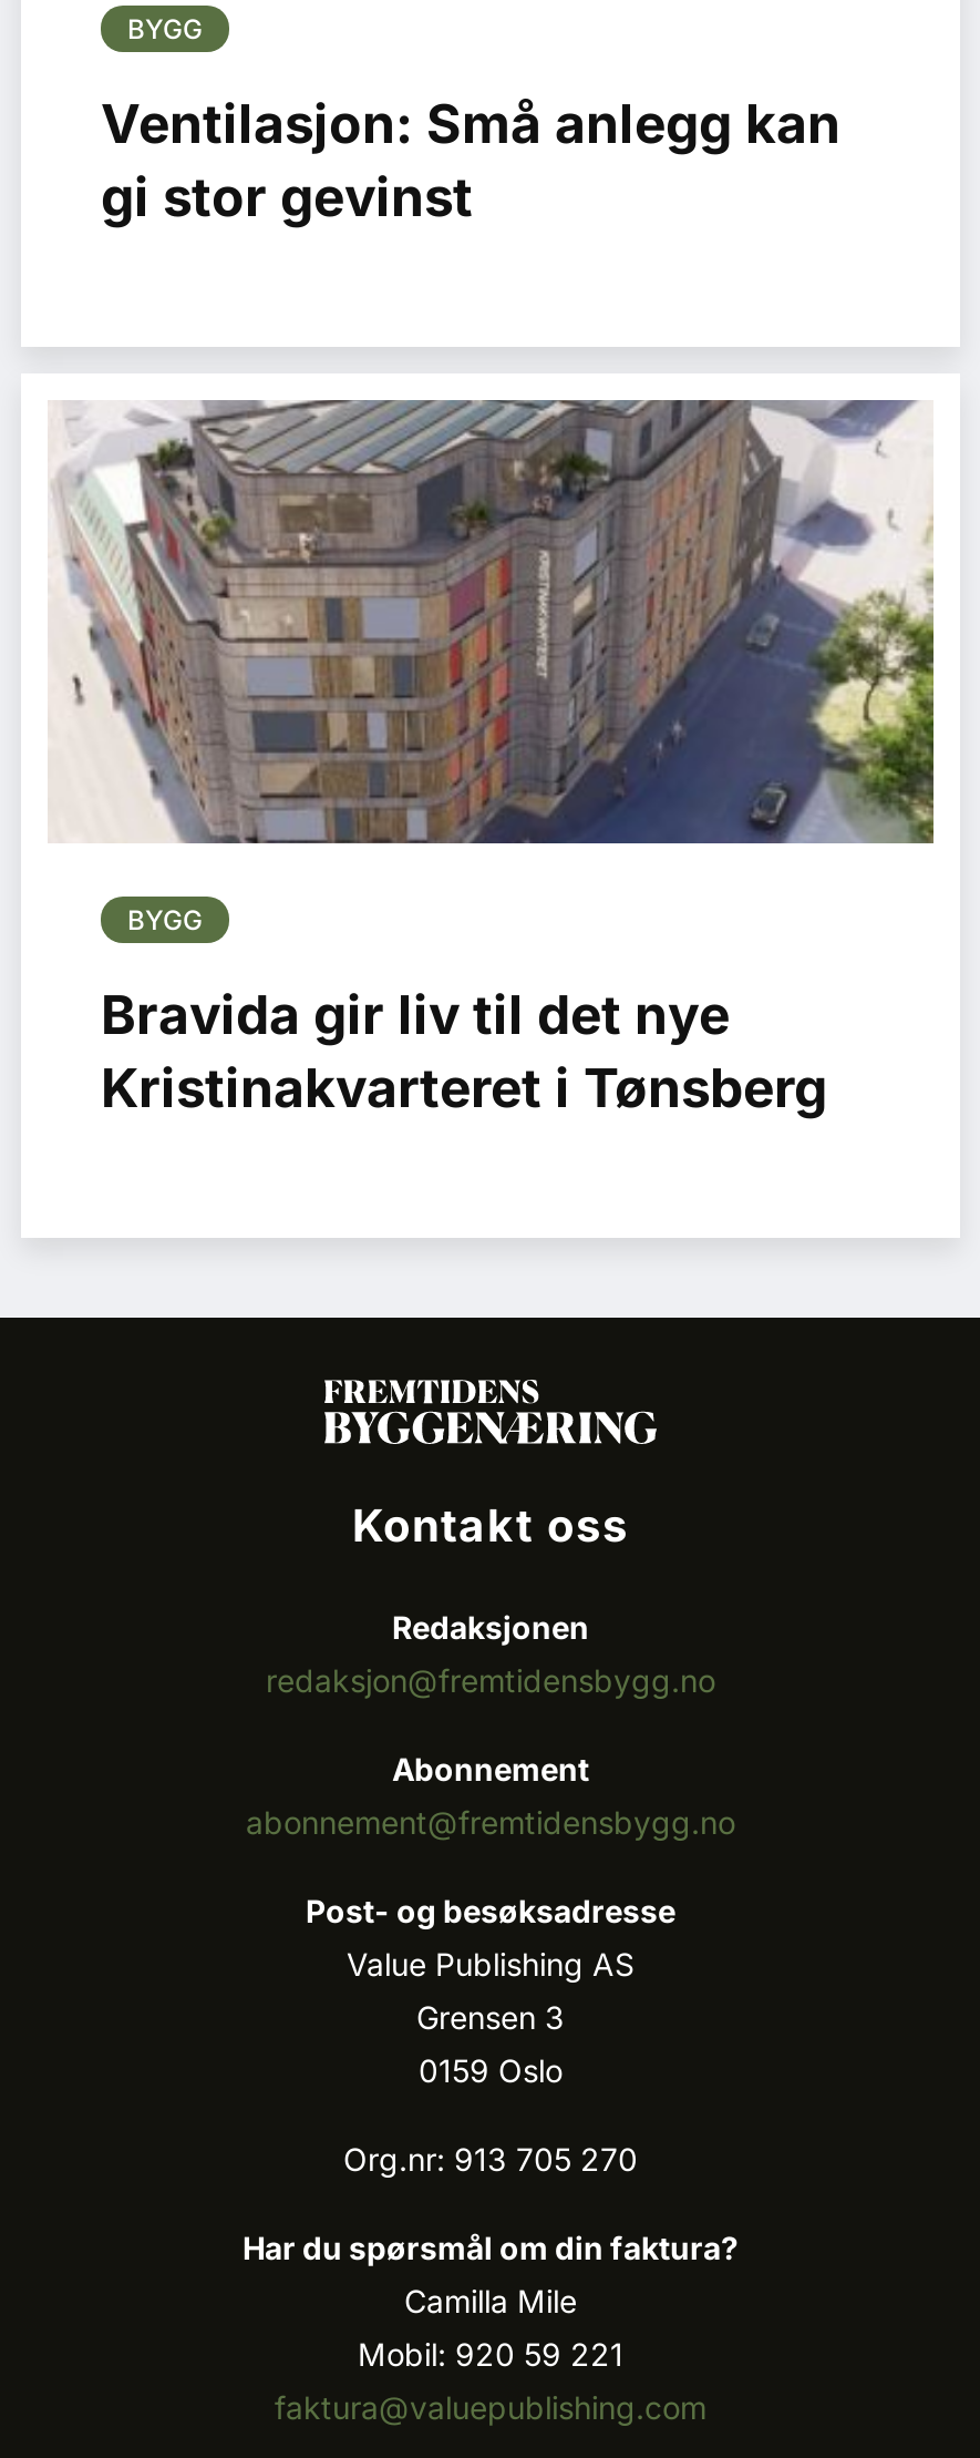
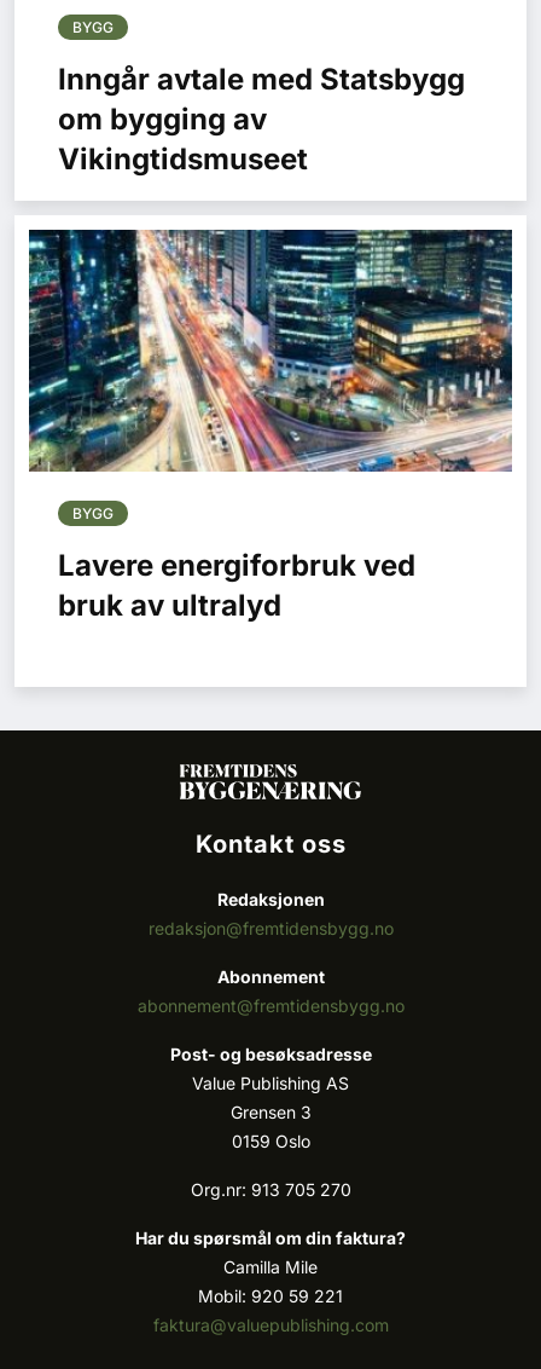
- Ventilasjon: Små anlegg kan
- gi stor gevinst
+ Inngår avtale med Statsbygg
+ om bygging av
+ Vikingtidsmuseet

- [image]
+ [image]

- Bravida gir liv til det nye
- Kristinakvarteret i Tønsberg
+ Lavere energiforbruk ved
+ bruk av ultralyd
